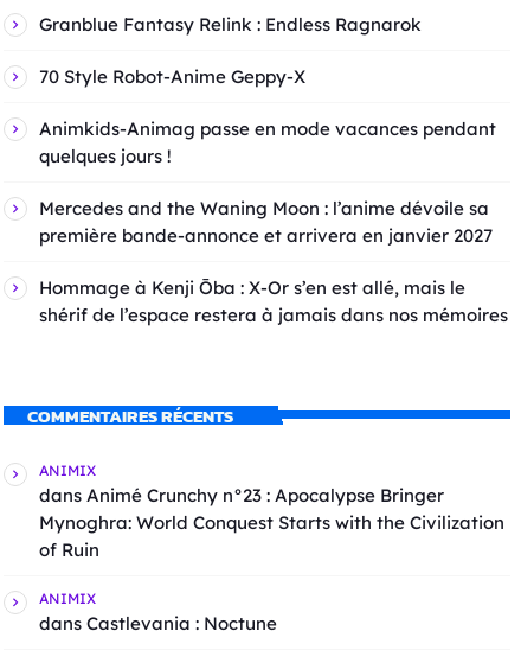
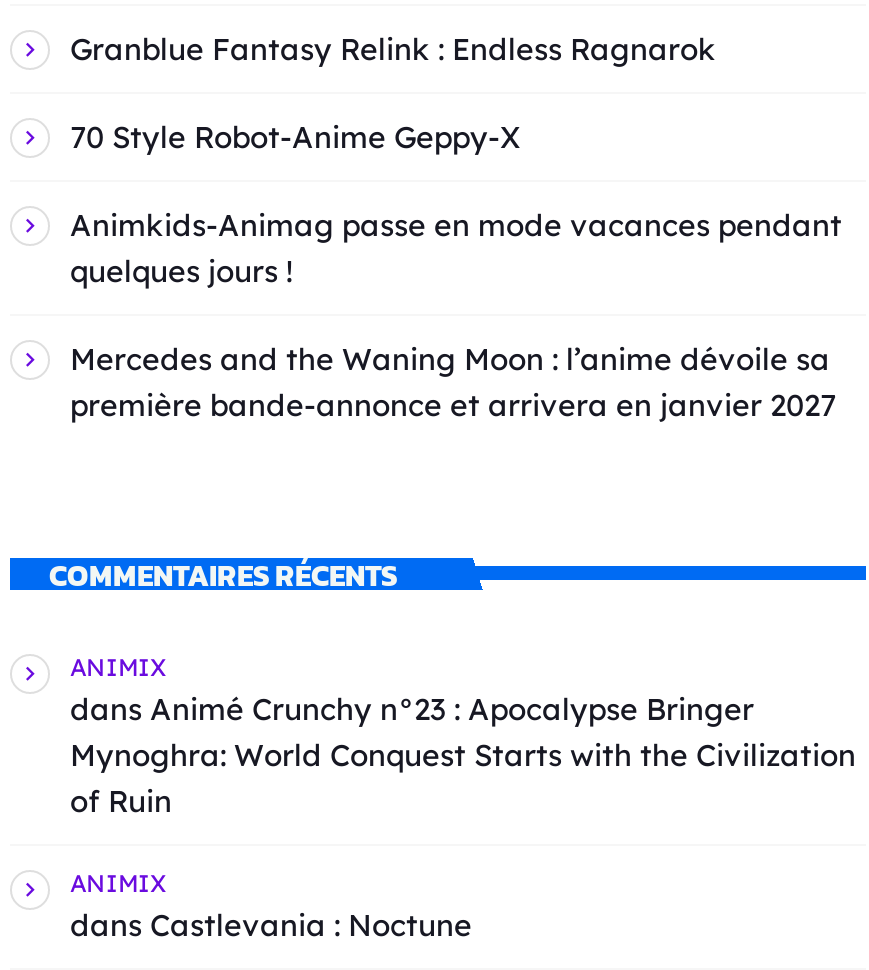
- Hommage à Kenji Ōba : X-Or s’en est allé, mais le
- shérif de l’espace restera à jamais dans nos mémoires
